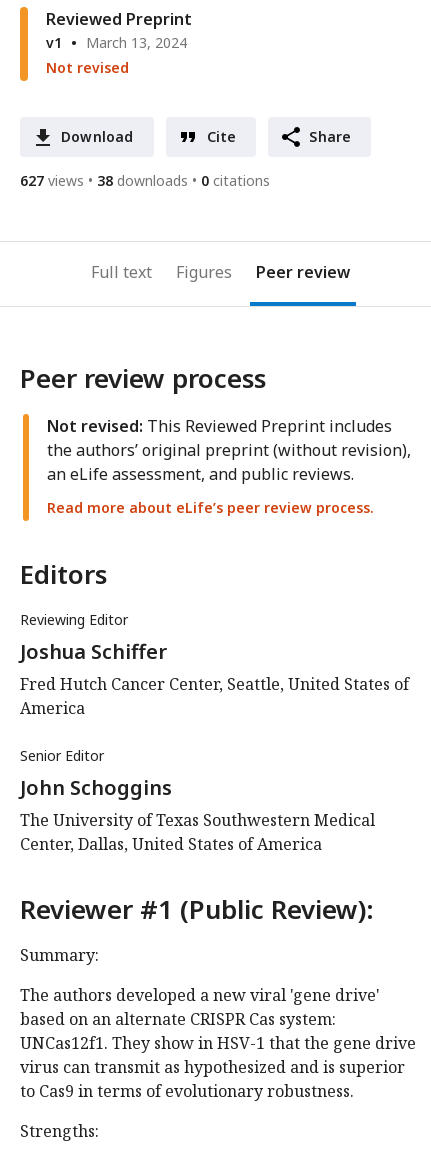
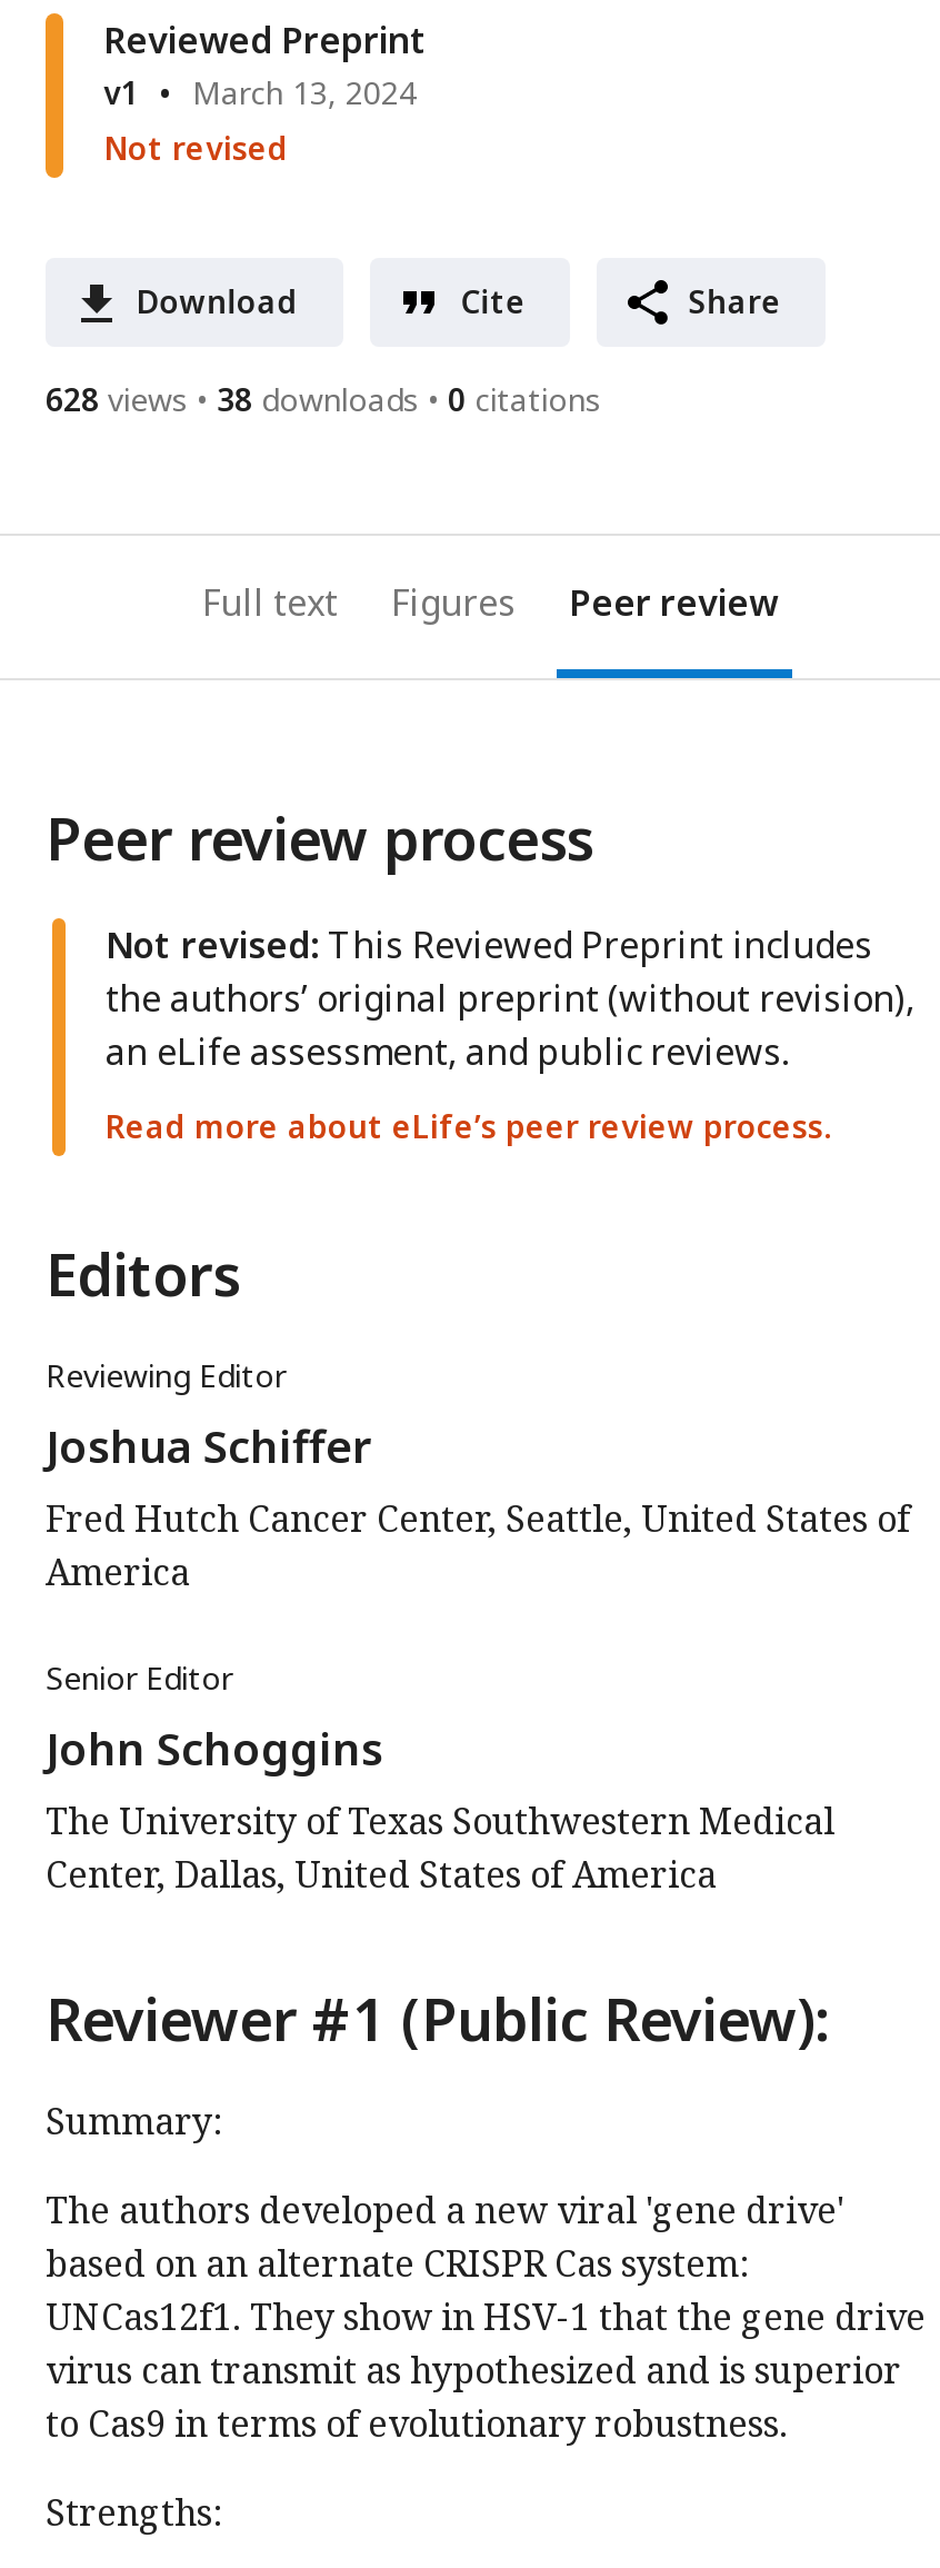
- 627 views 38 downloads 0 citations
+ 628 views 38 downloads 0 citations
